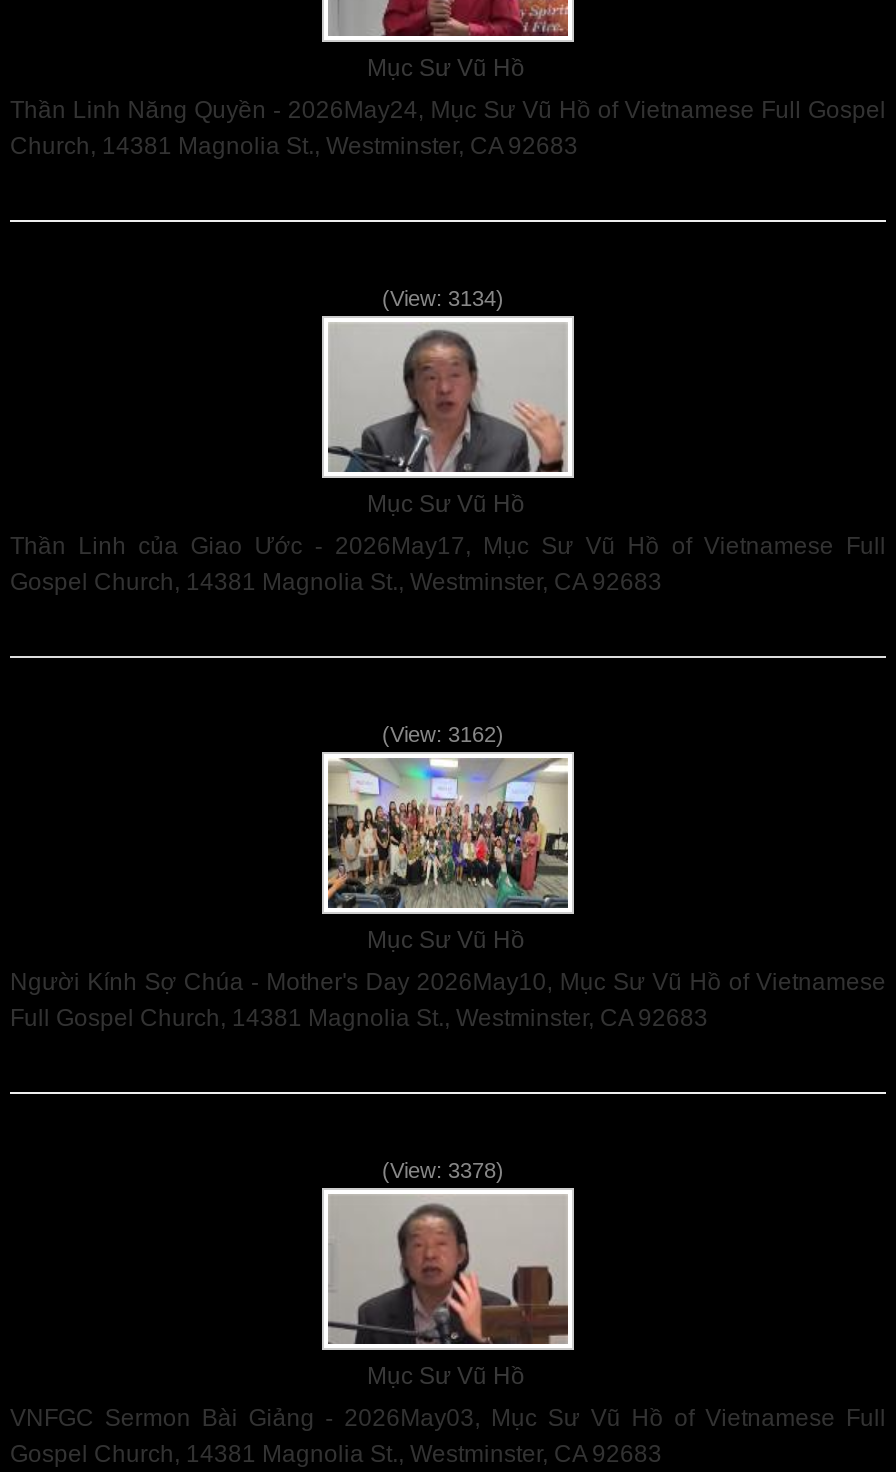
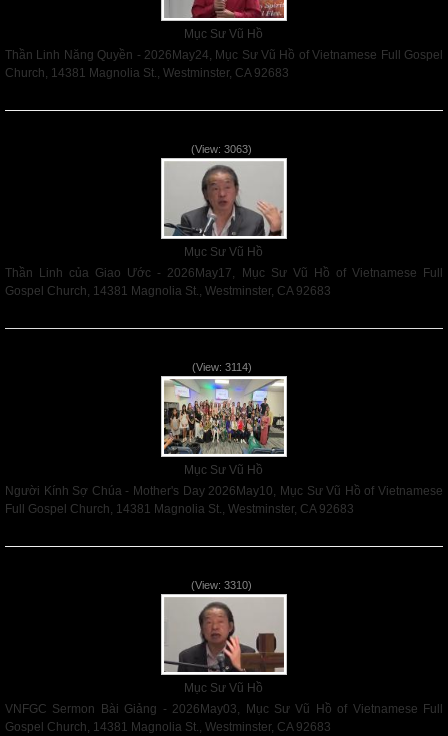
- (View: 3134)
+ (View: 3063)

- (View: 3162)
+ (View: 3114)

- (View: 3378)
+ (View: 3310)
